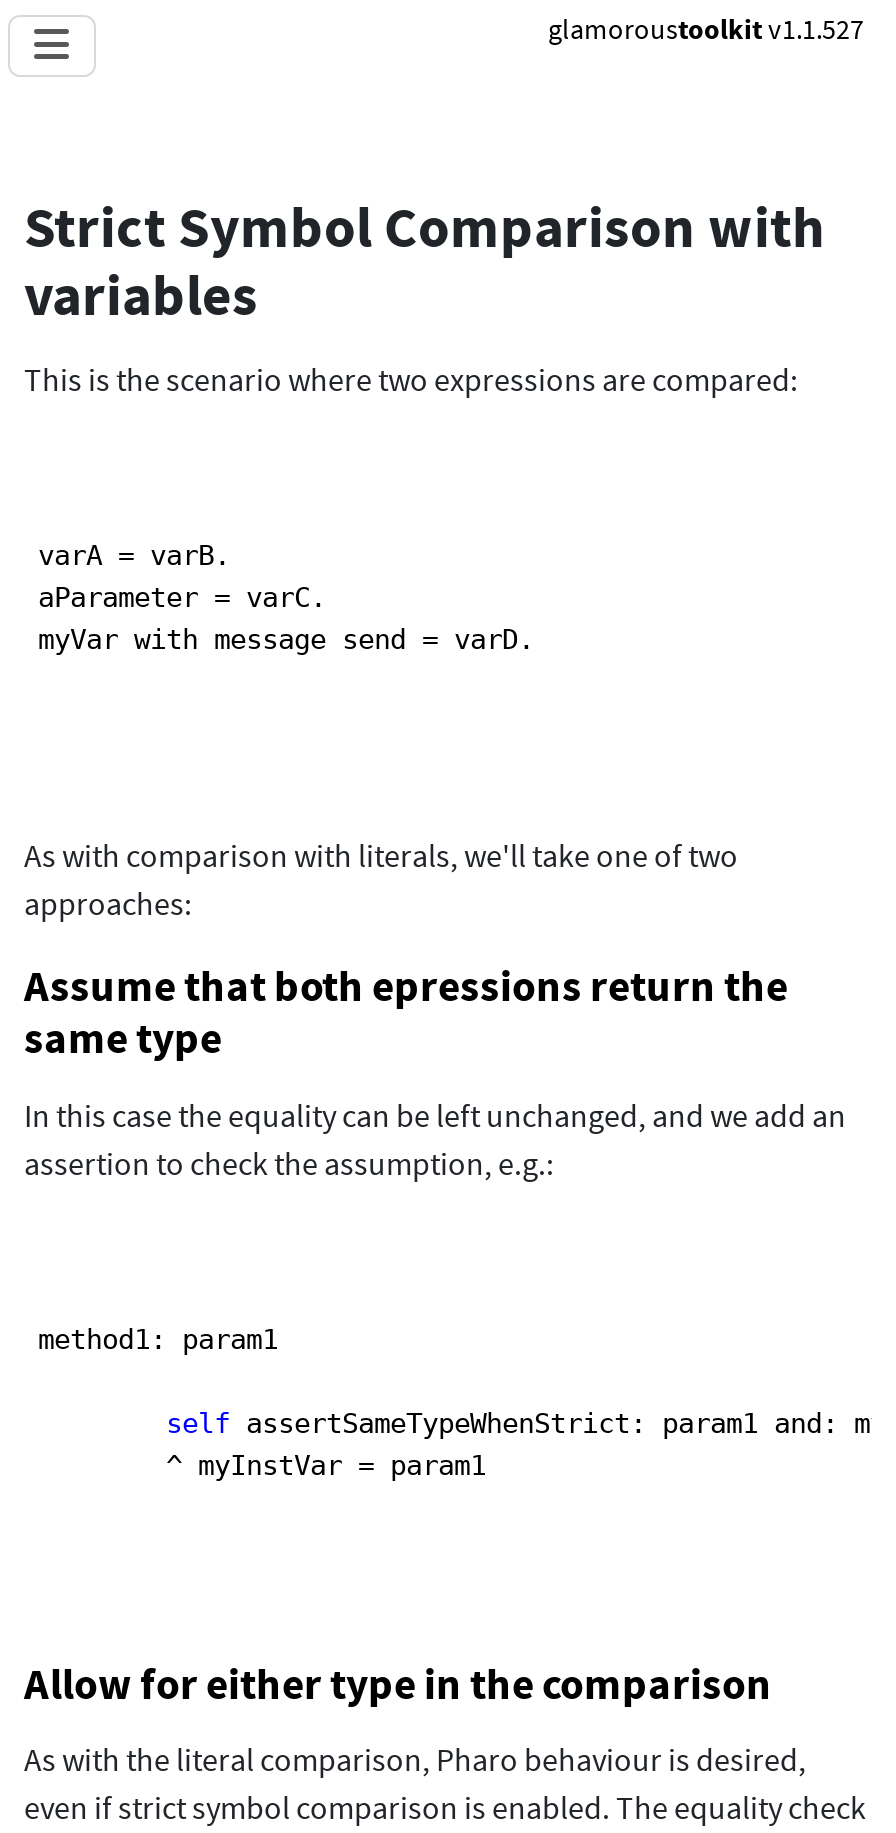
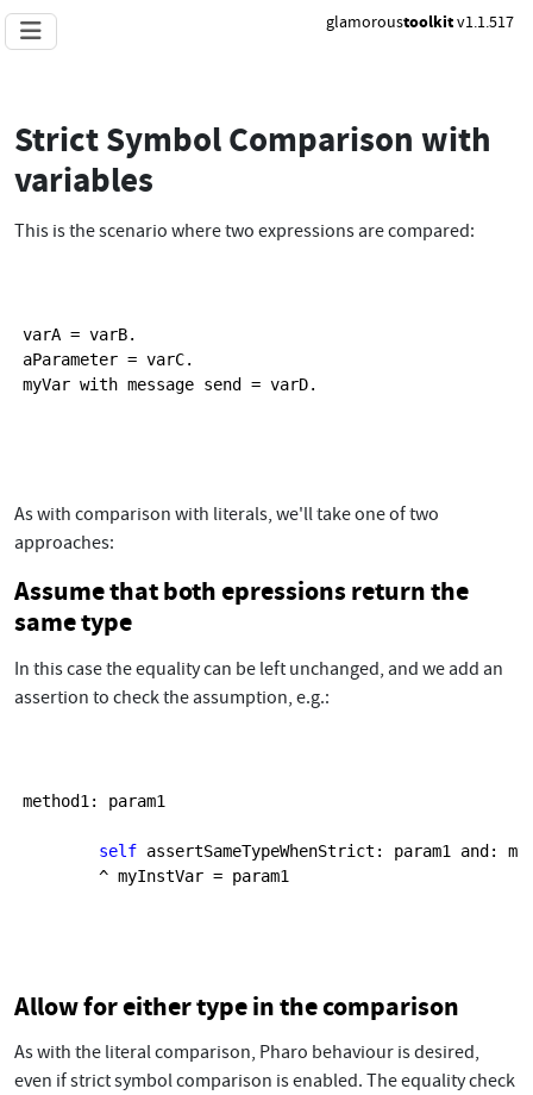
- glamoroustoolkit v1.1.527
+ glamoroustoolkit v1.1.517
